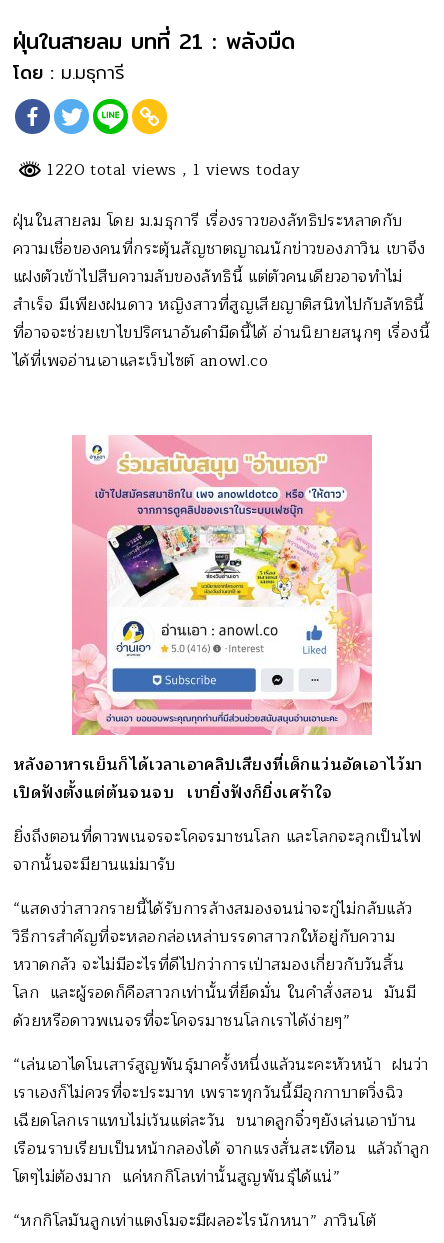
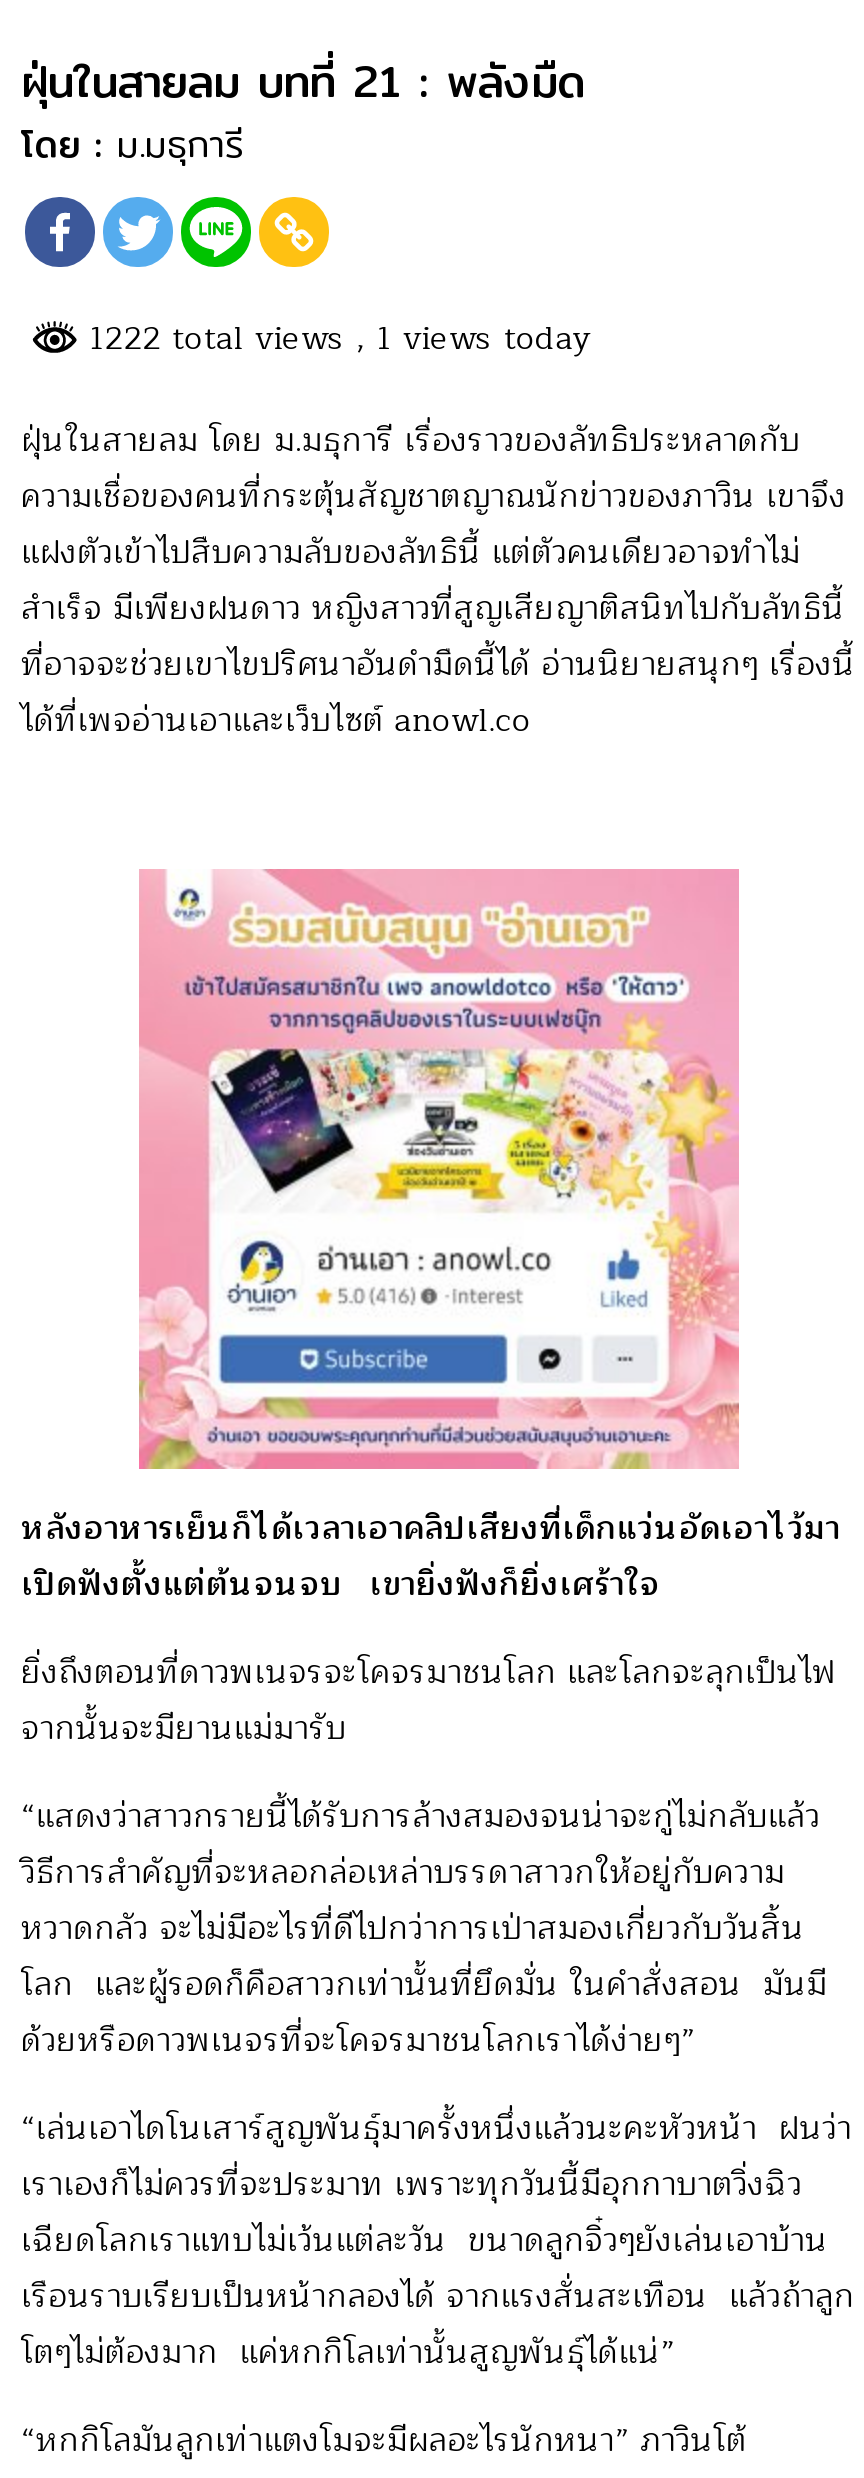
- 1220 total views, 1 views today
+ 1222 total views, 1 views today
